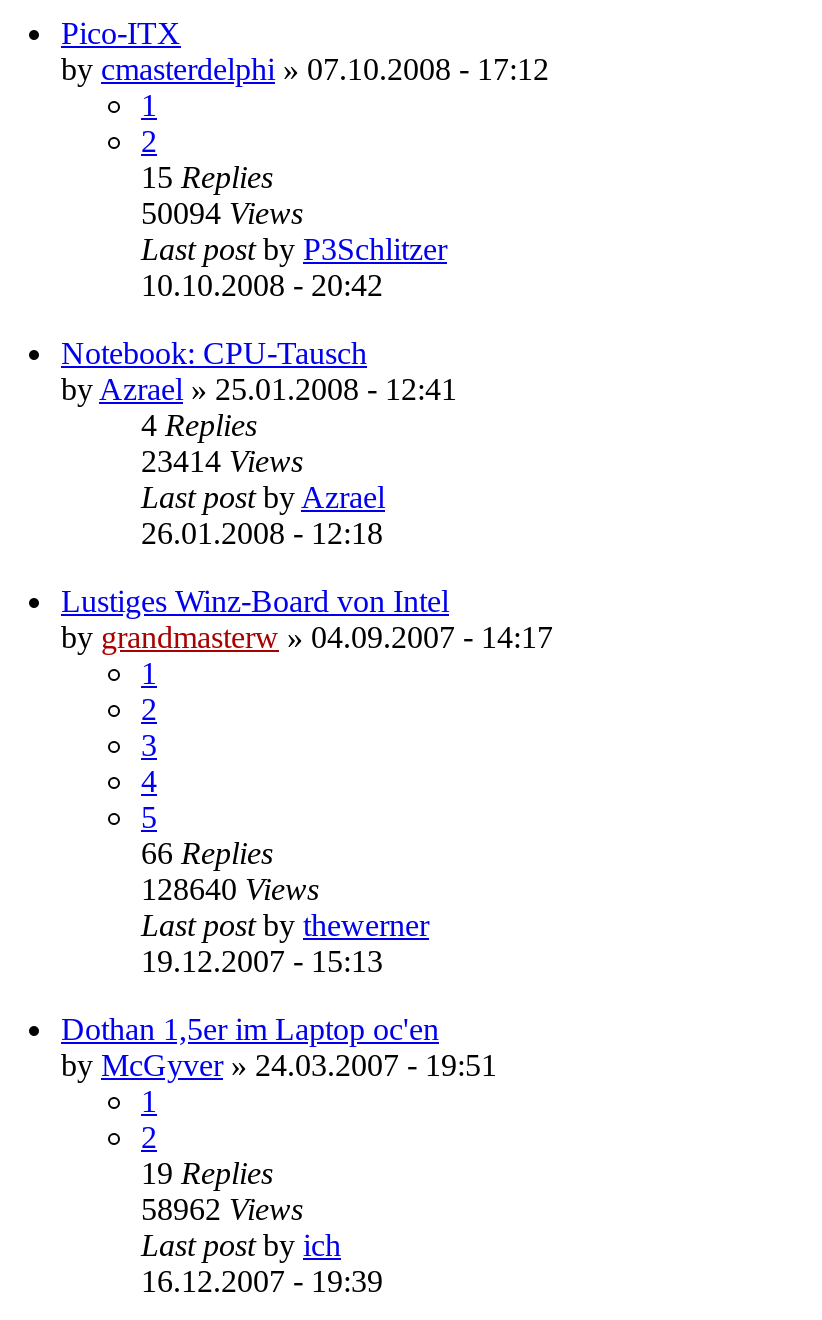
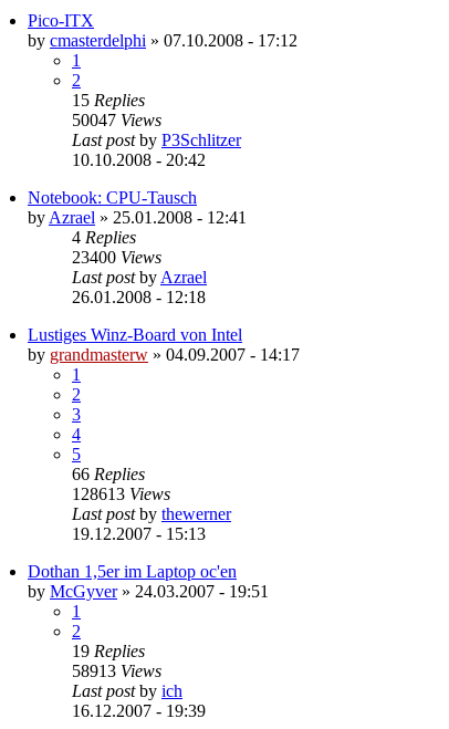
- 50094 Views
+ 50047 Views

- 23414 Views
+ 23400 Views

- 128640 Views
+ 128613 Views

- 58962 Views
+ 58913 Views
